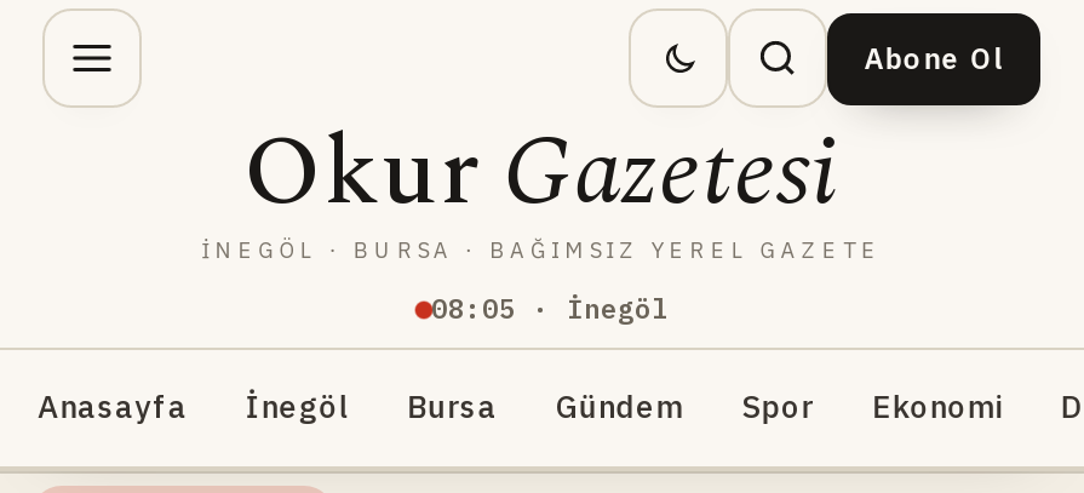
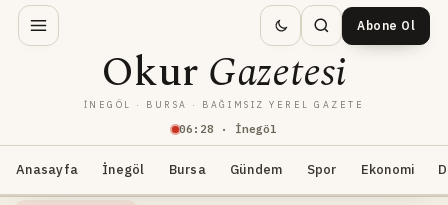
- 08: 05 · İnegöl
+ 06: 28 · İnegöl
